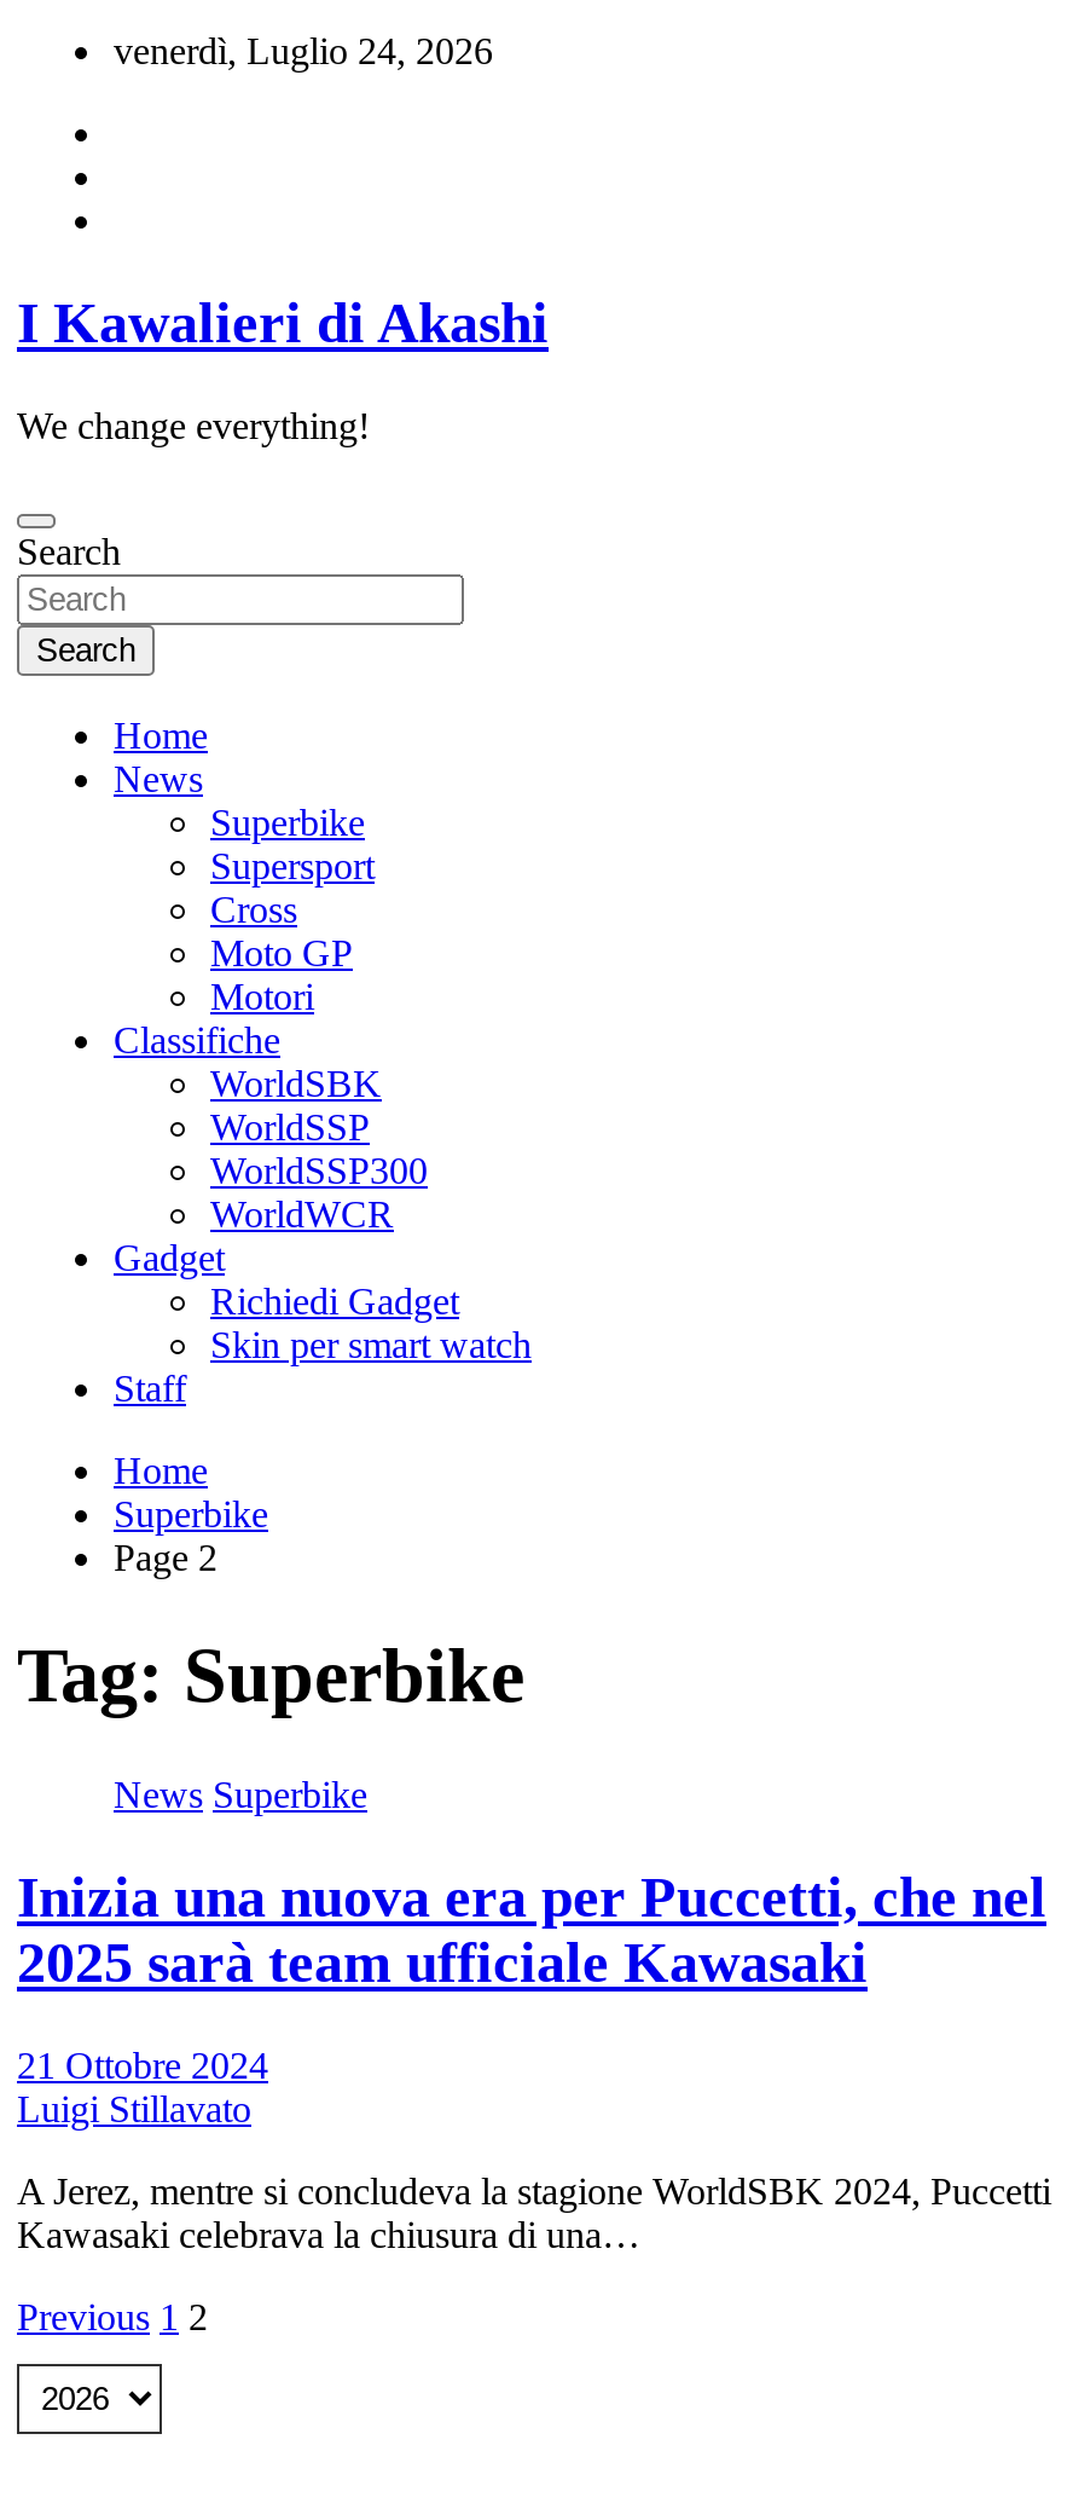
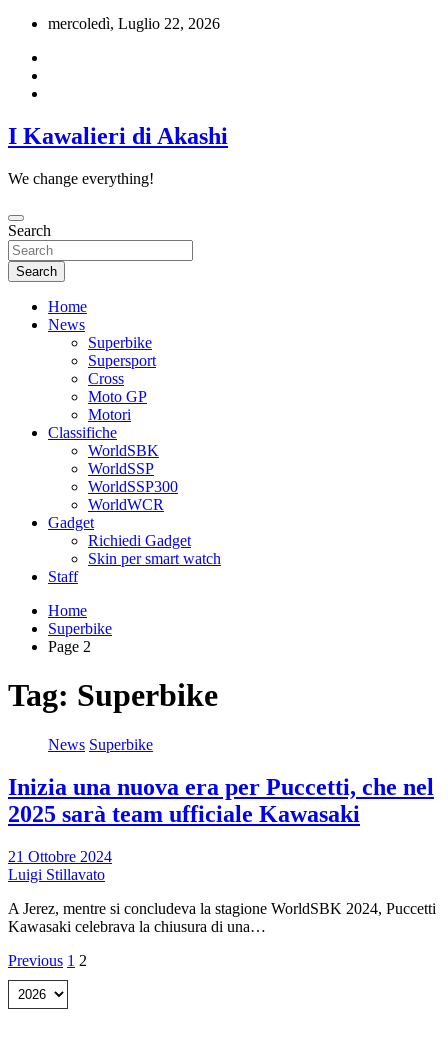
- venerdì, Luglio 24, 2026
+ mercoledì, Luglio 22, 2026
